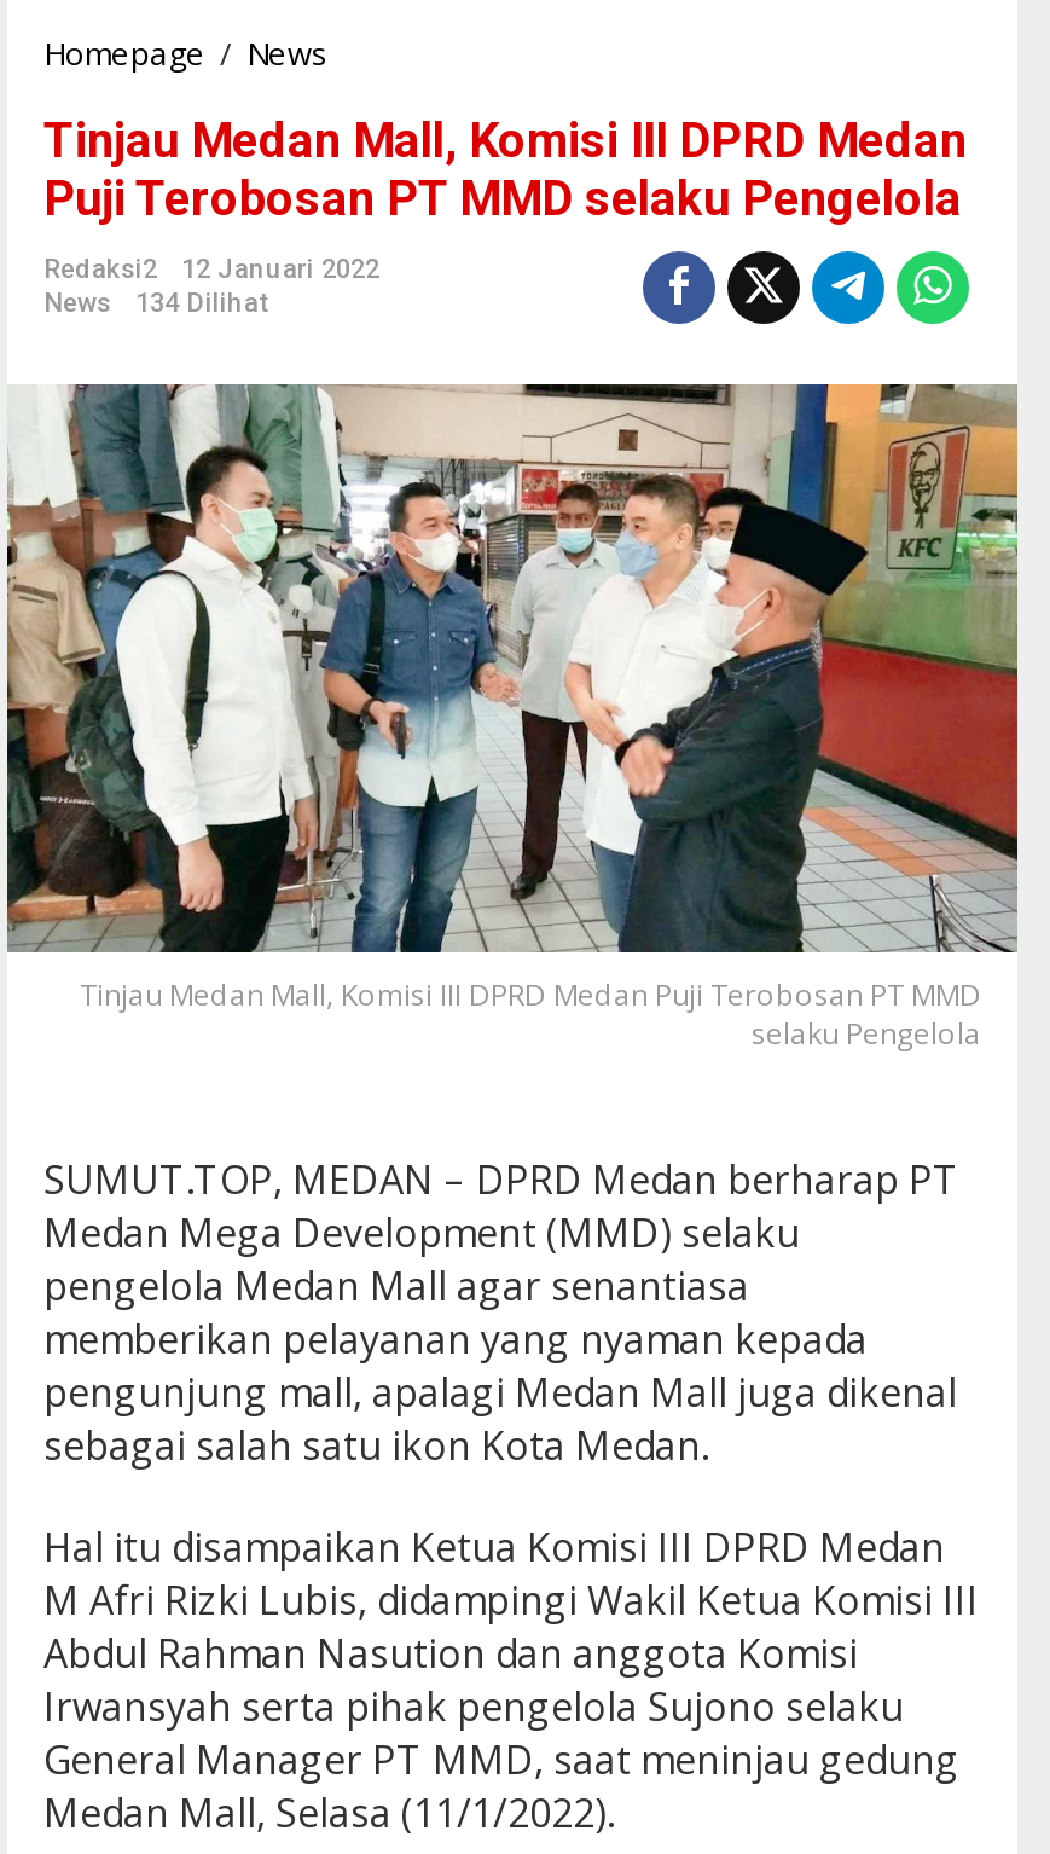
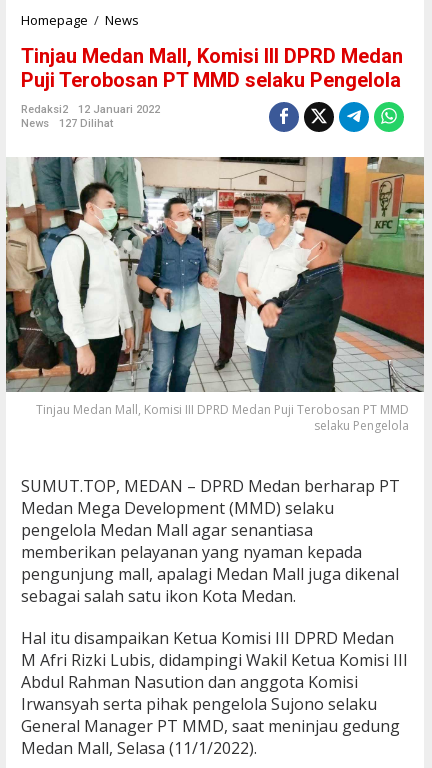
- 134 Dilihat
+ 127 Dilihat
